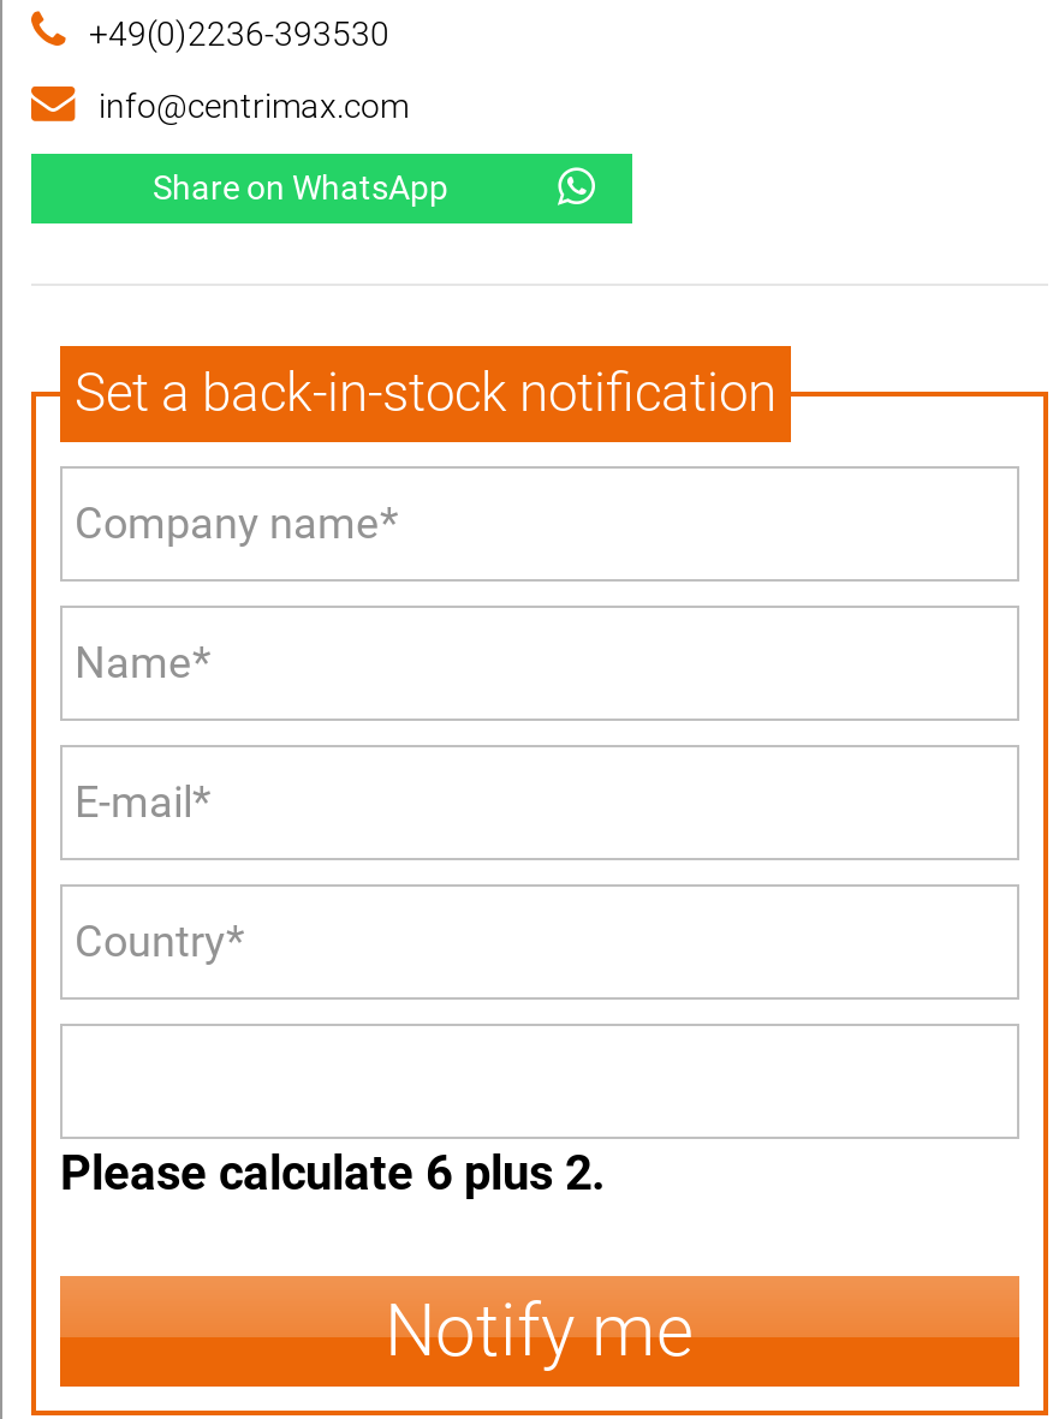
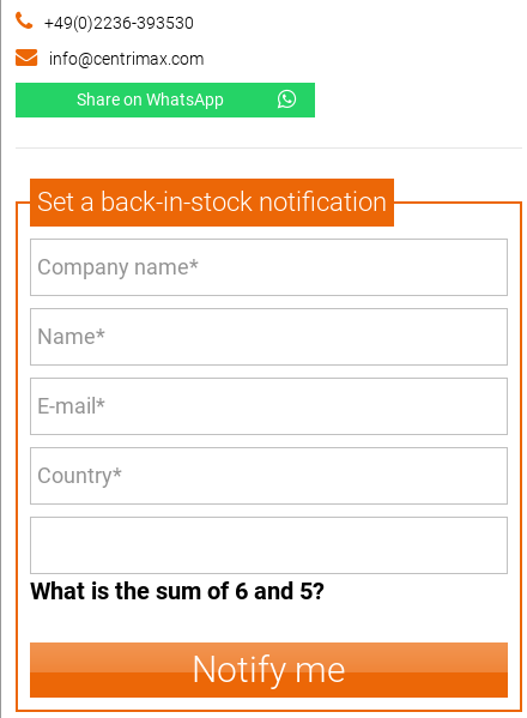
- Please calculate 6 plus 2.
+ What is the sum of 6 and 5?
